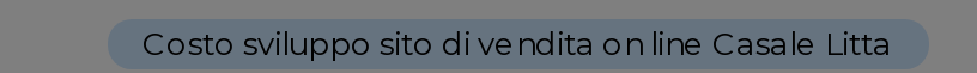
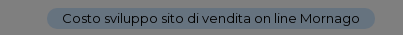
- Costo sviluppo sito di vendita on line Casale Litta
+ Costo sviluppo sito di vendita on line Mornago
